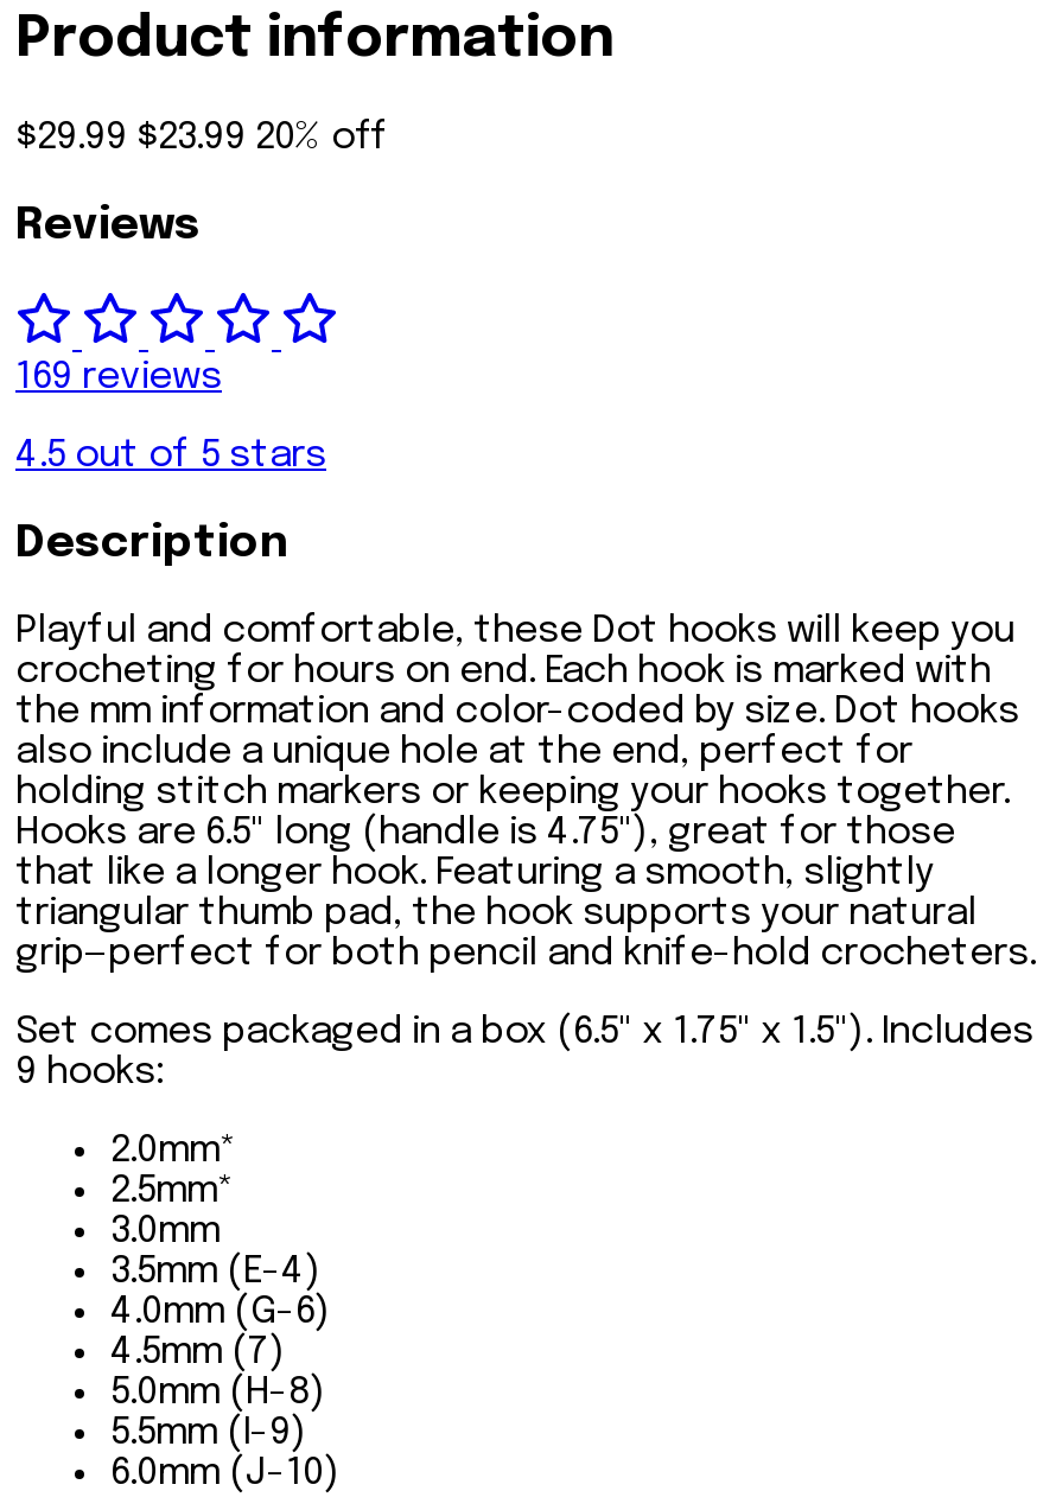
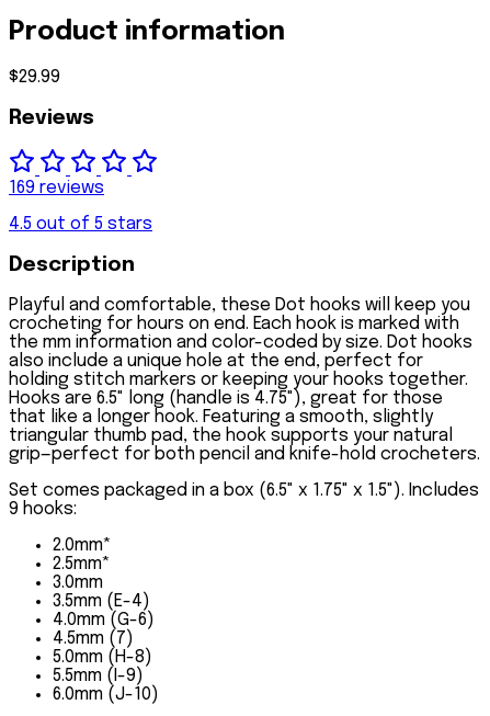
- $29.99 $23.99 20% off
+ $29.99
